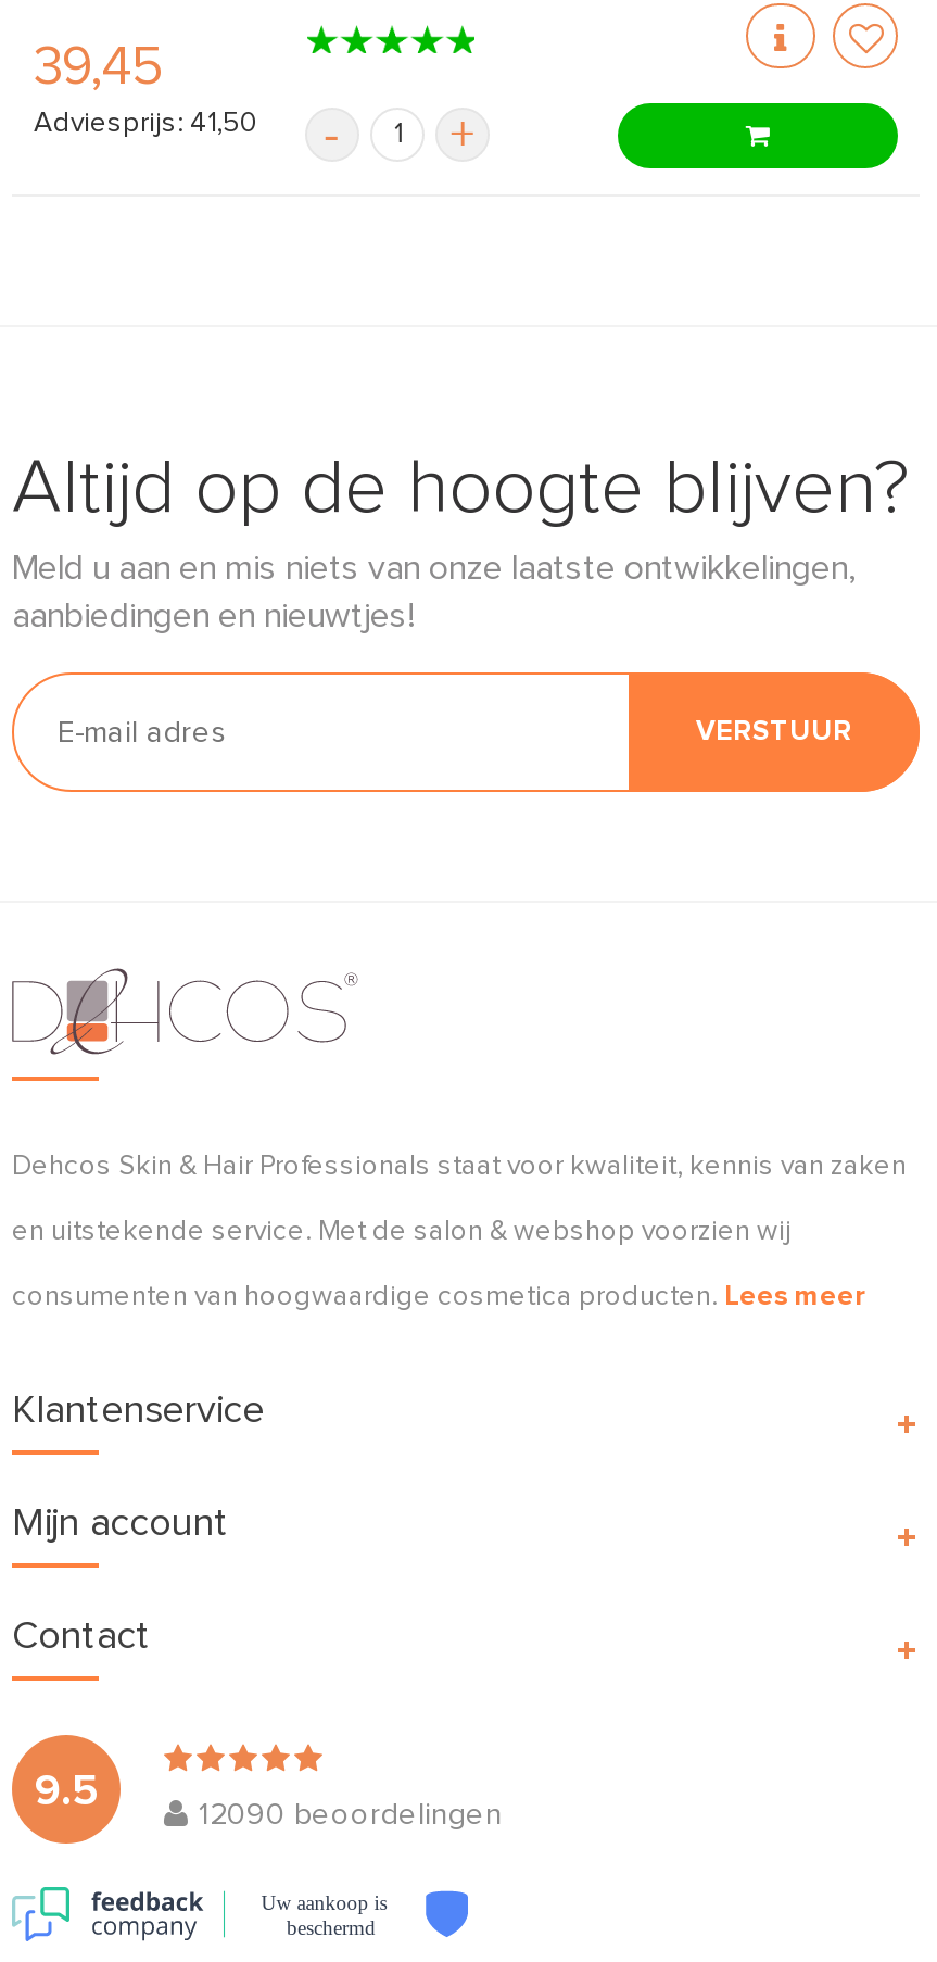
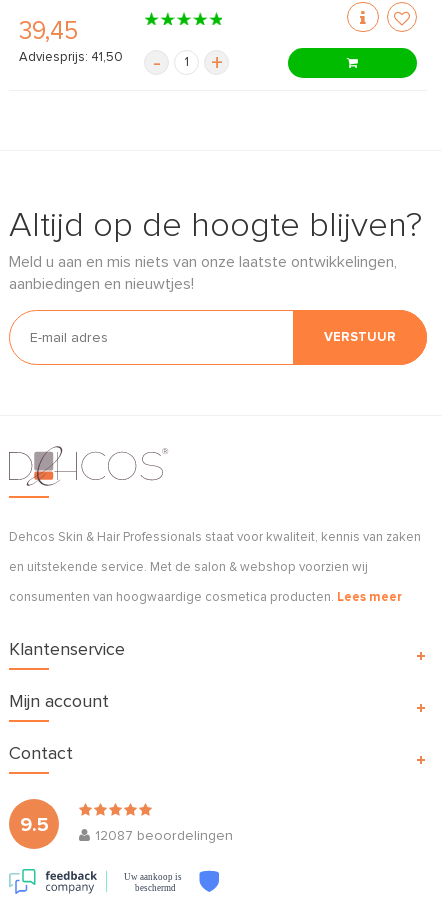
- 12090 beoordelingen
+ 12087 beoordelingen
